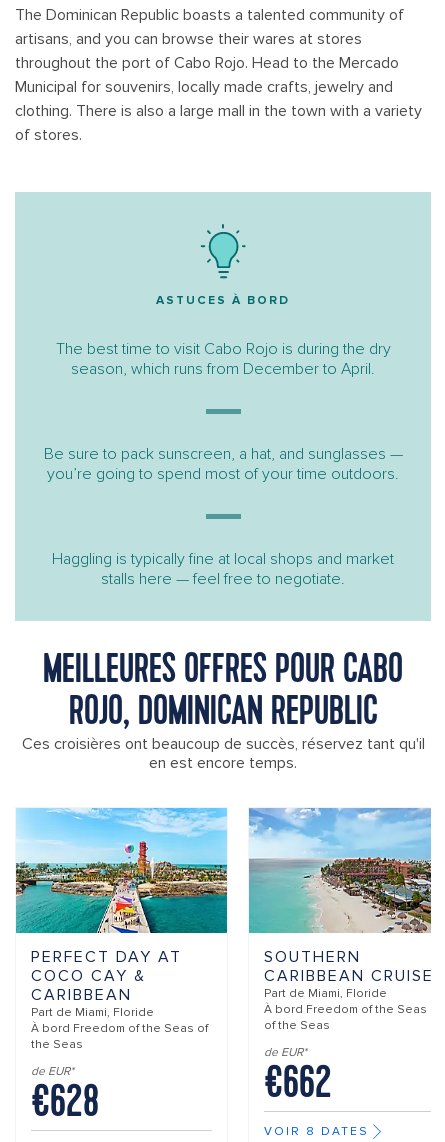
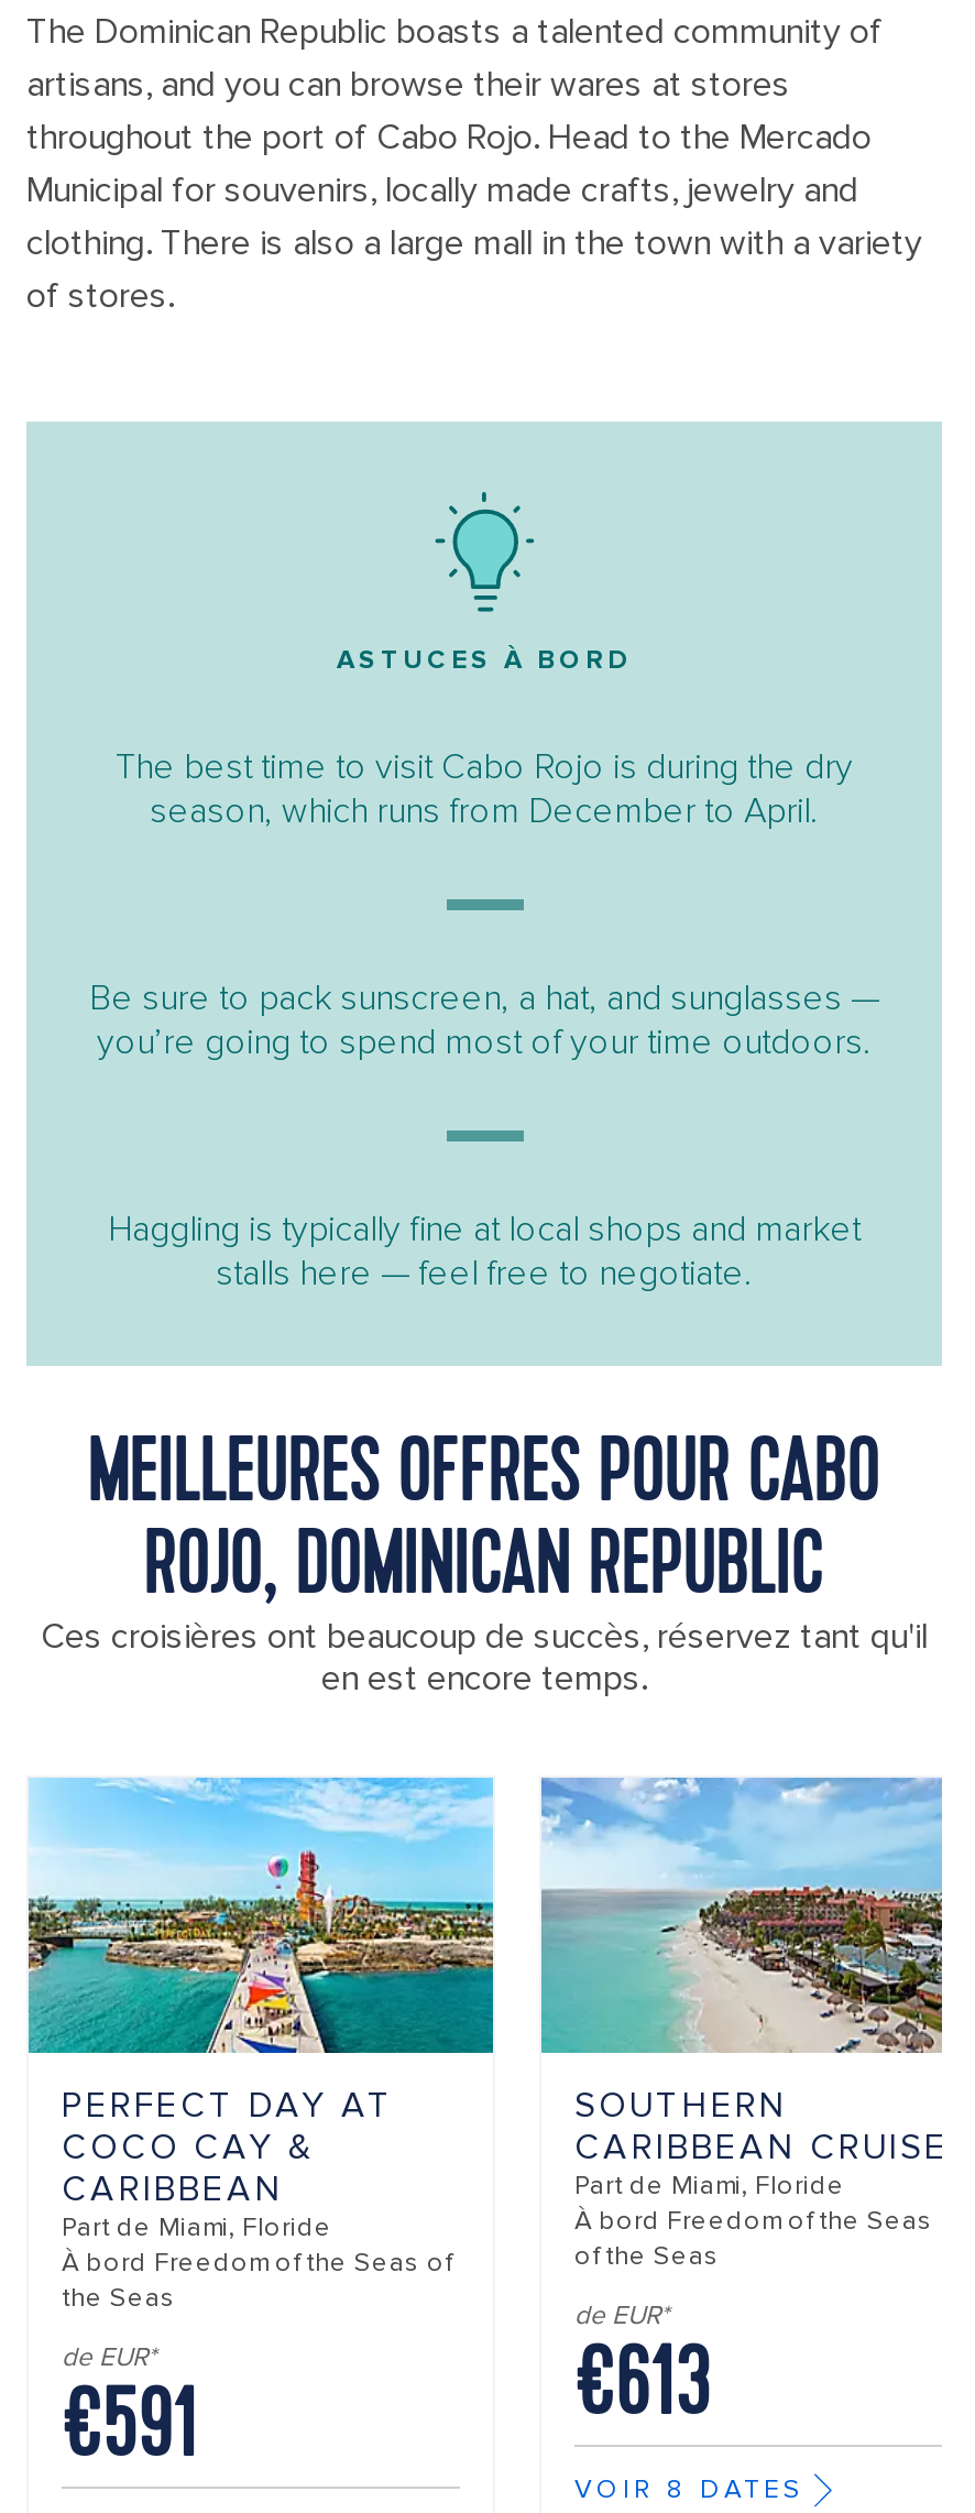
- €662
+ €613

- €628
+ €591
